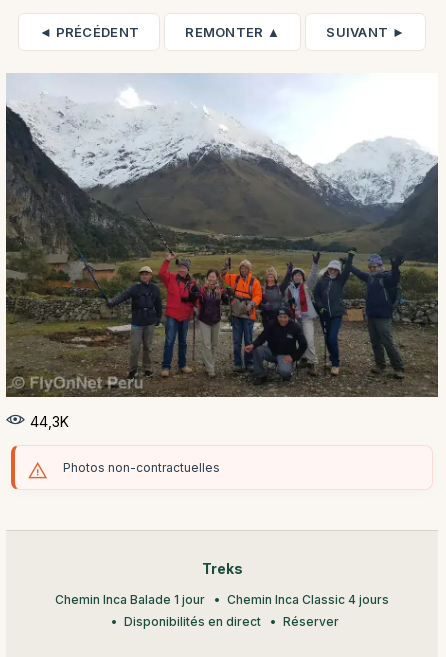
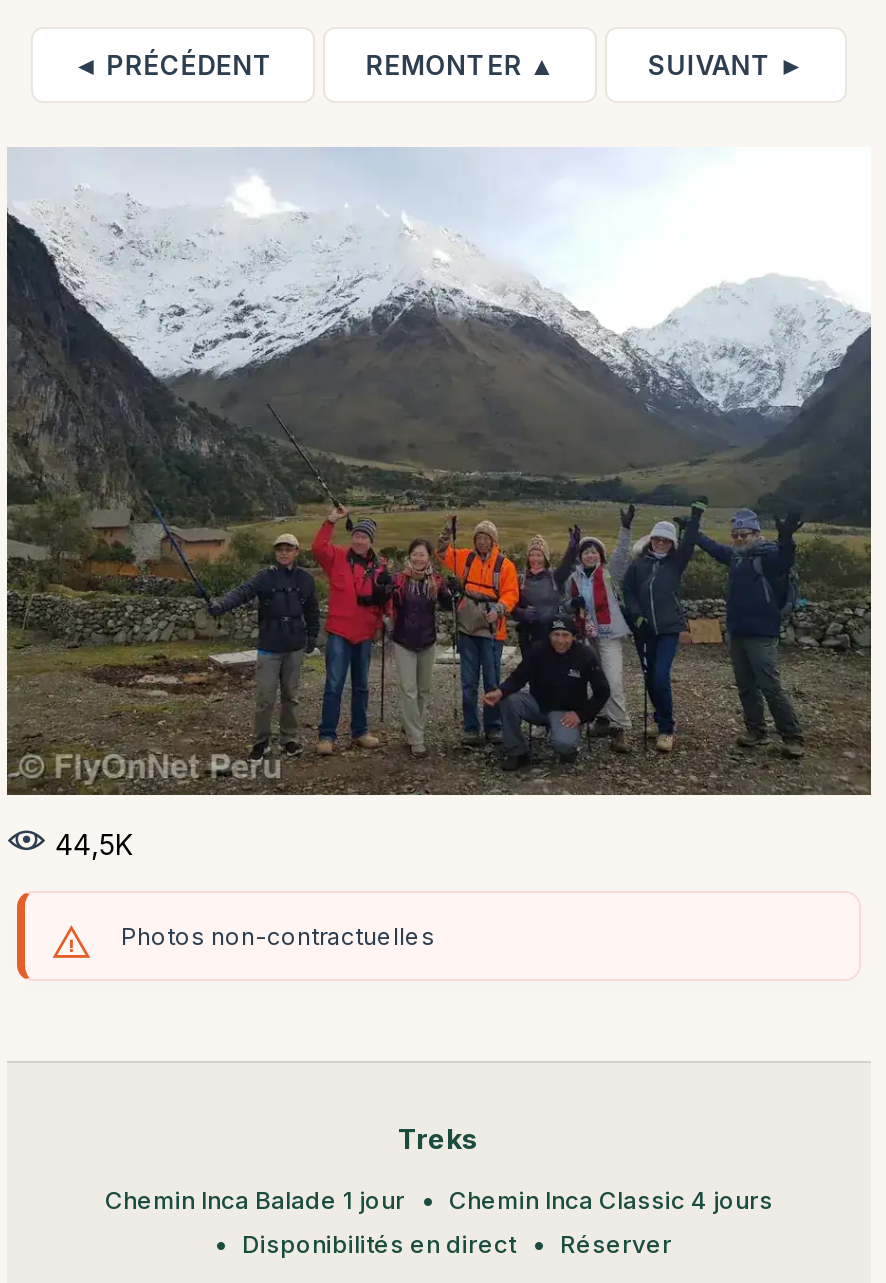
- 44,3K
+ 44,5K
